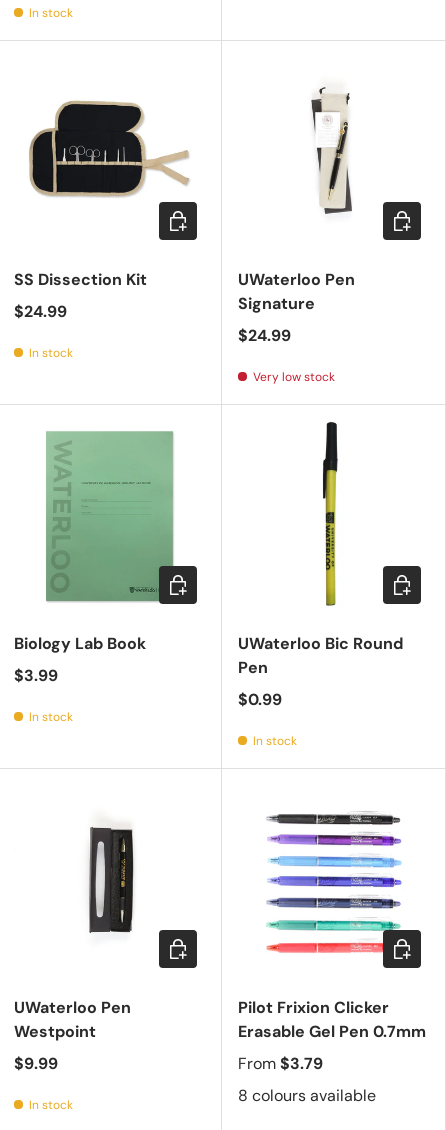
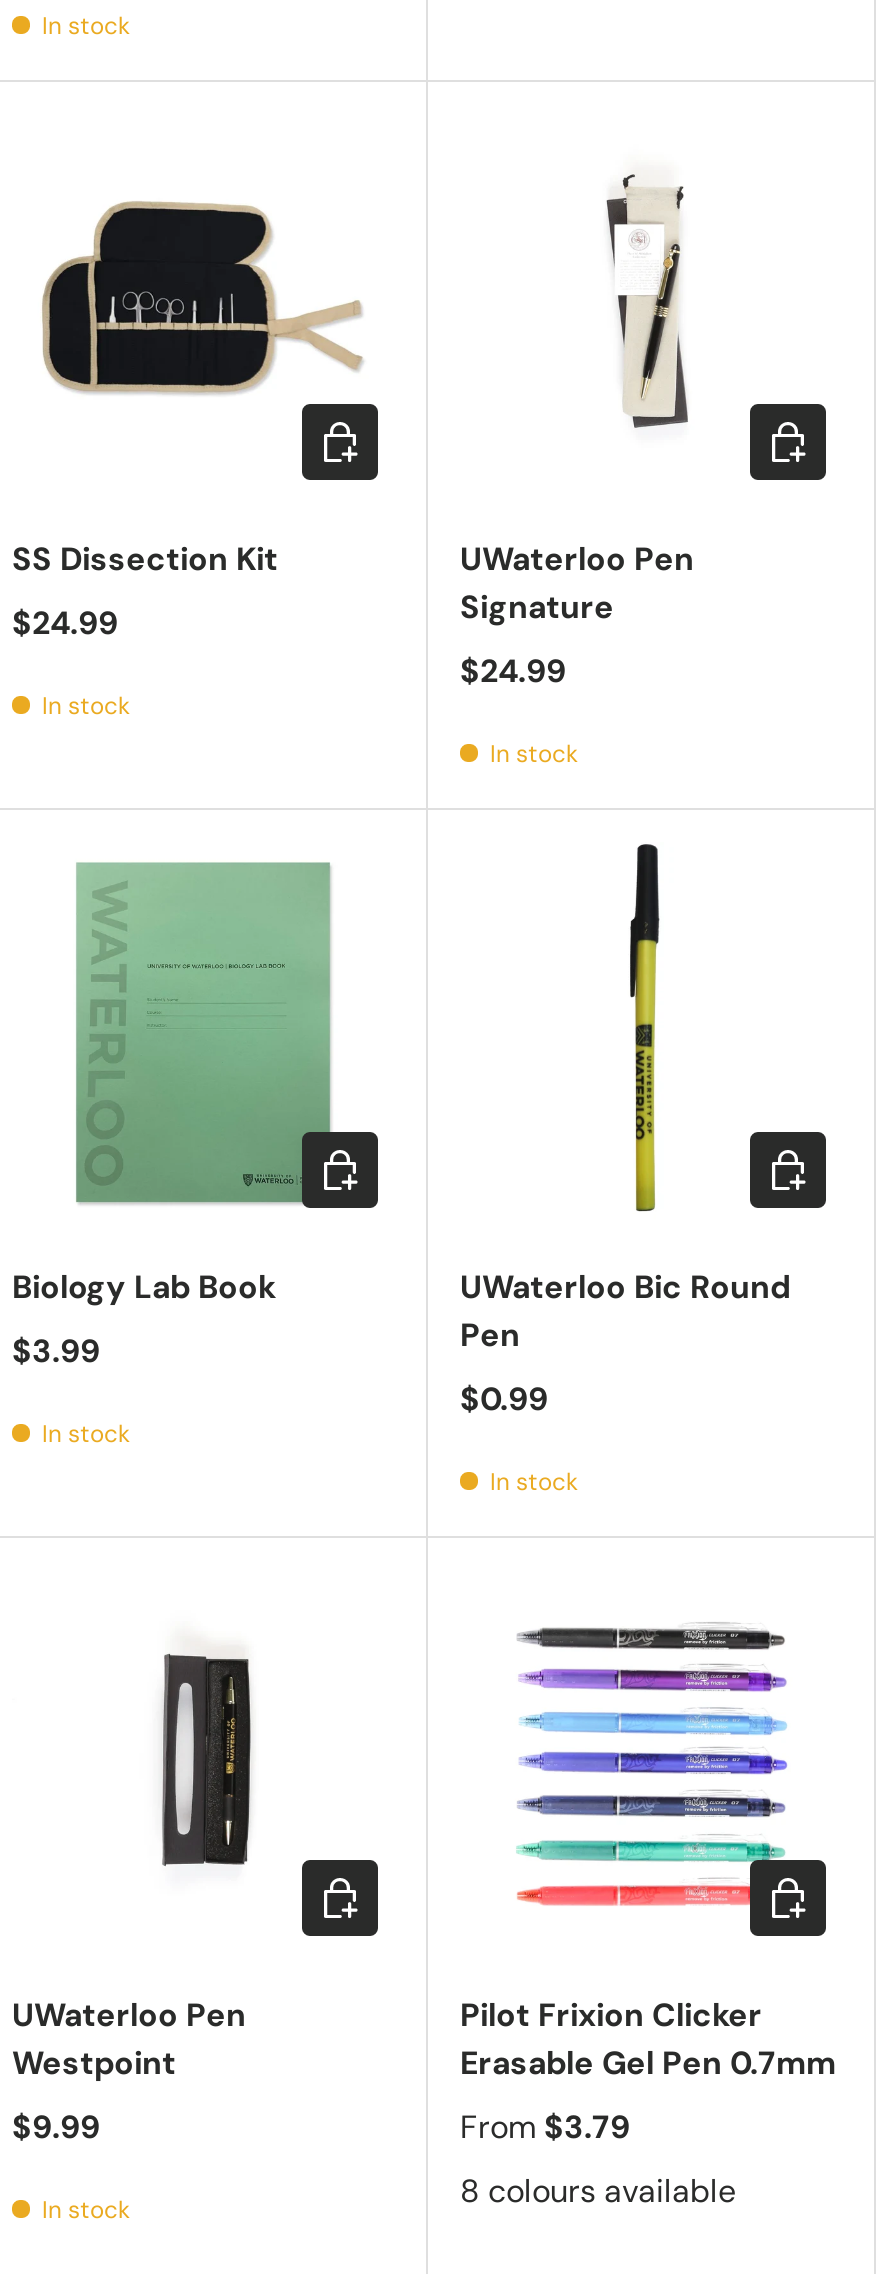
- Very low stock
+ In stock
